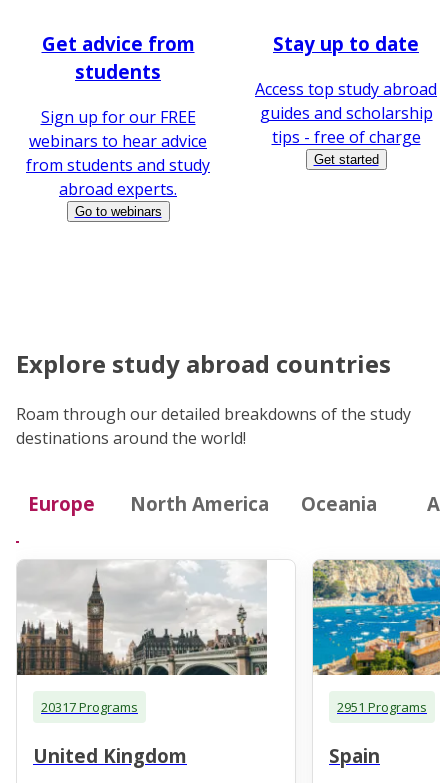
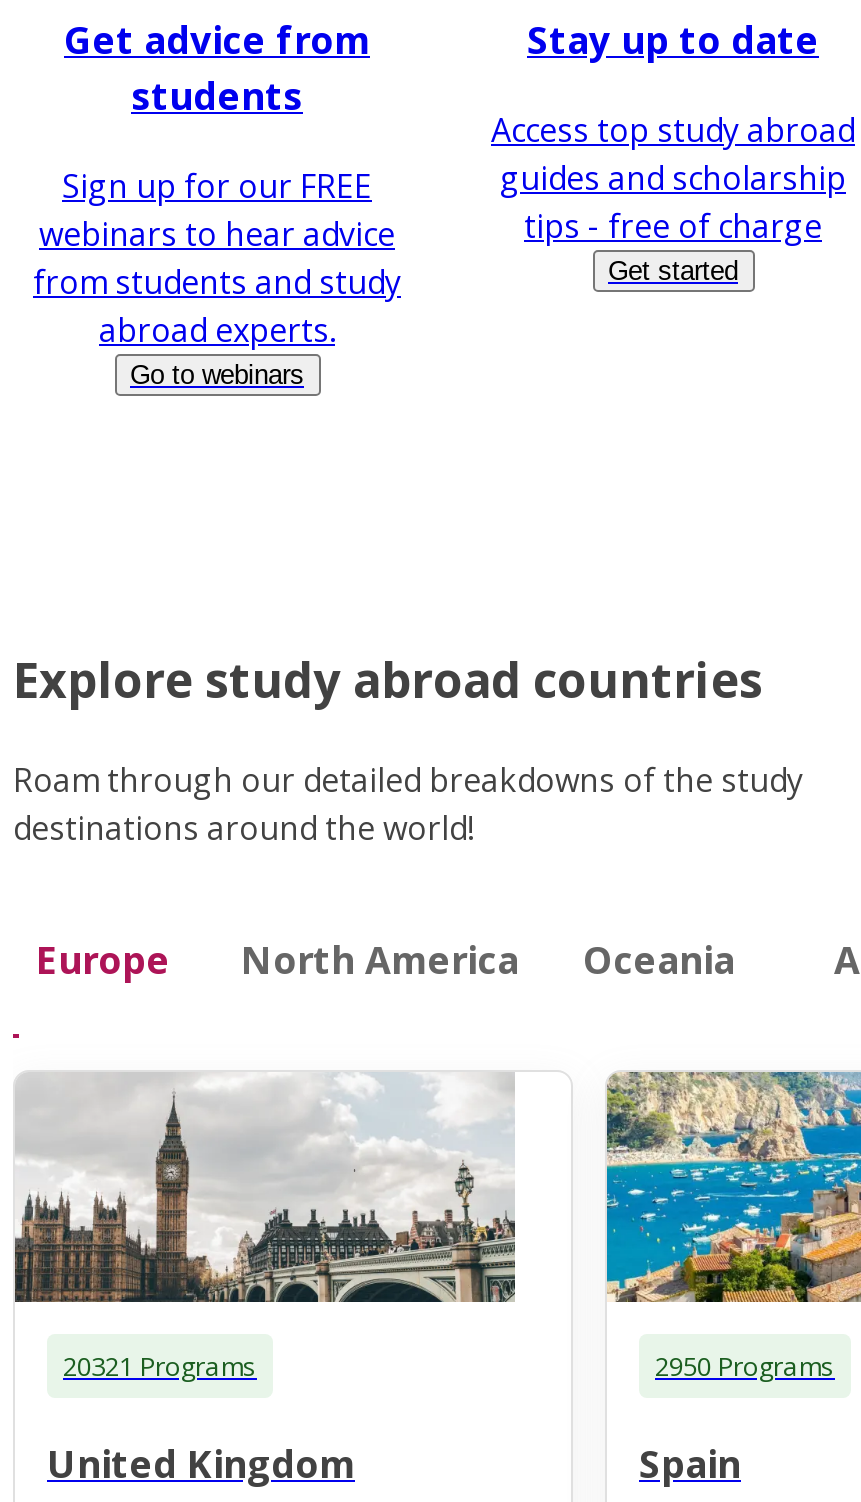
- 20317 Programs
+ 20321 Programs

- 2951 Programs
+ 2950 Programs
